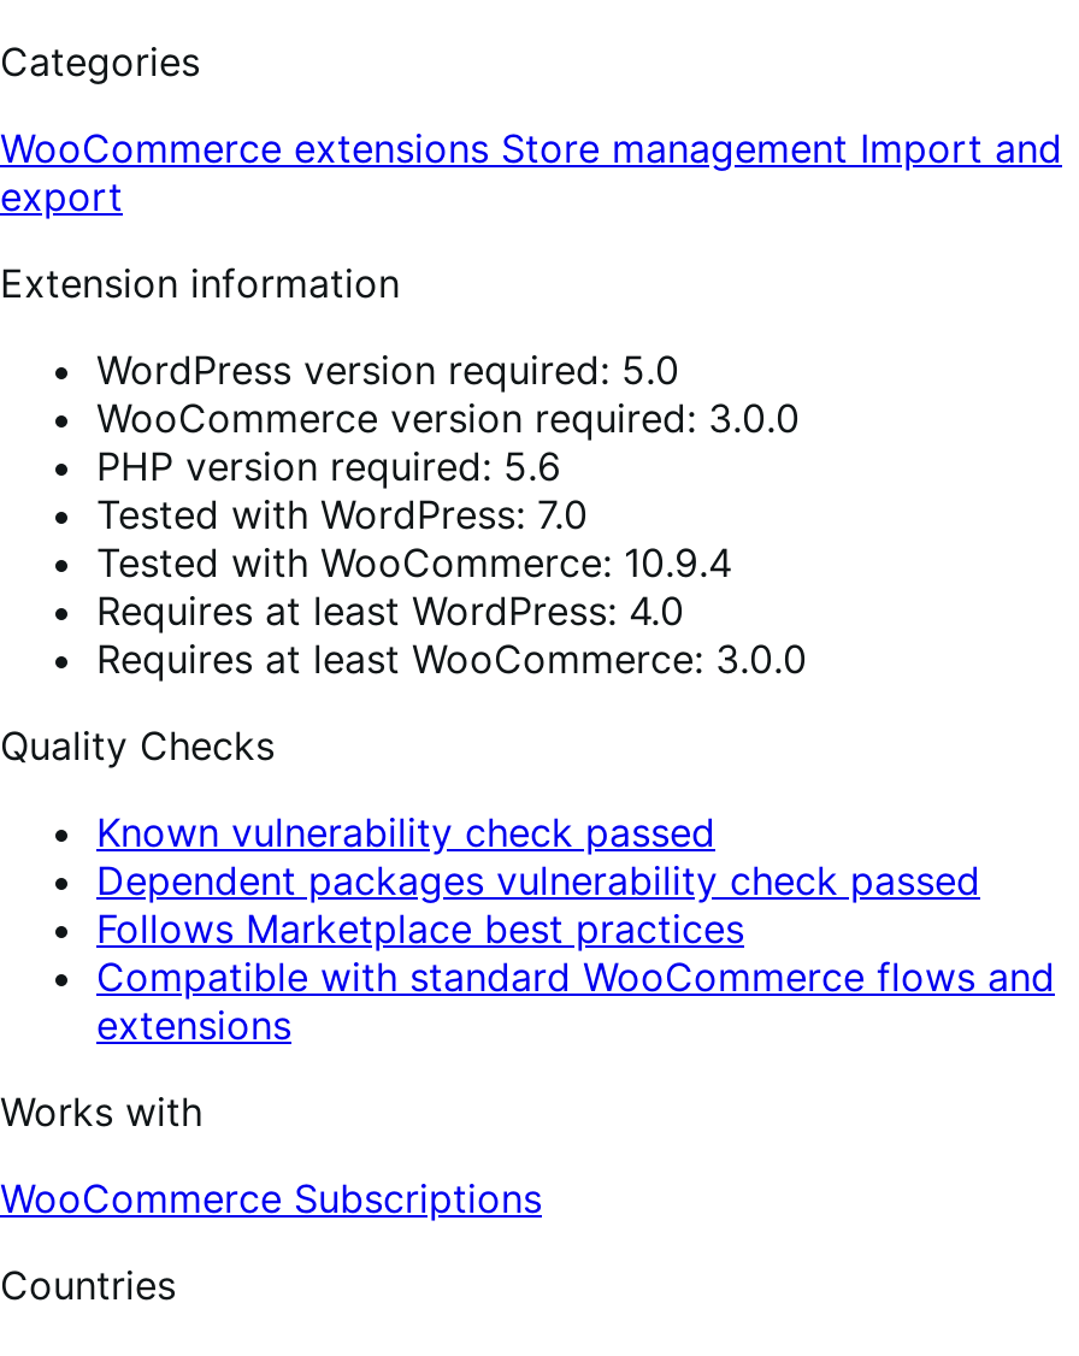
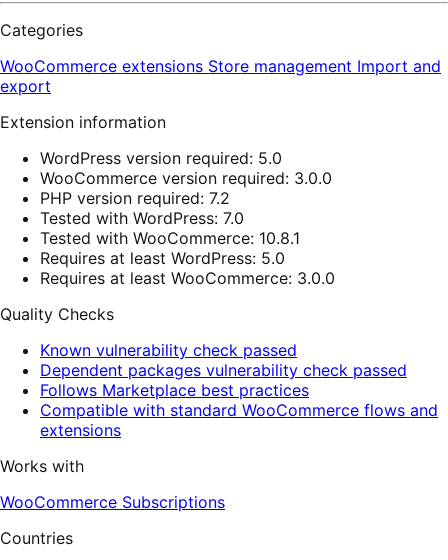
- PHP version required: 5.6
+ PHP version required: 7.2

- Tested with WooCommerce: 10.9.4
+ Tested with WooCommerce: 10.8.1

- Requires at least WordPress: 4.0
+ Requires at least WordPress: 5.0
